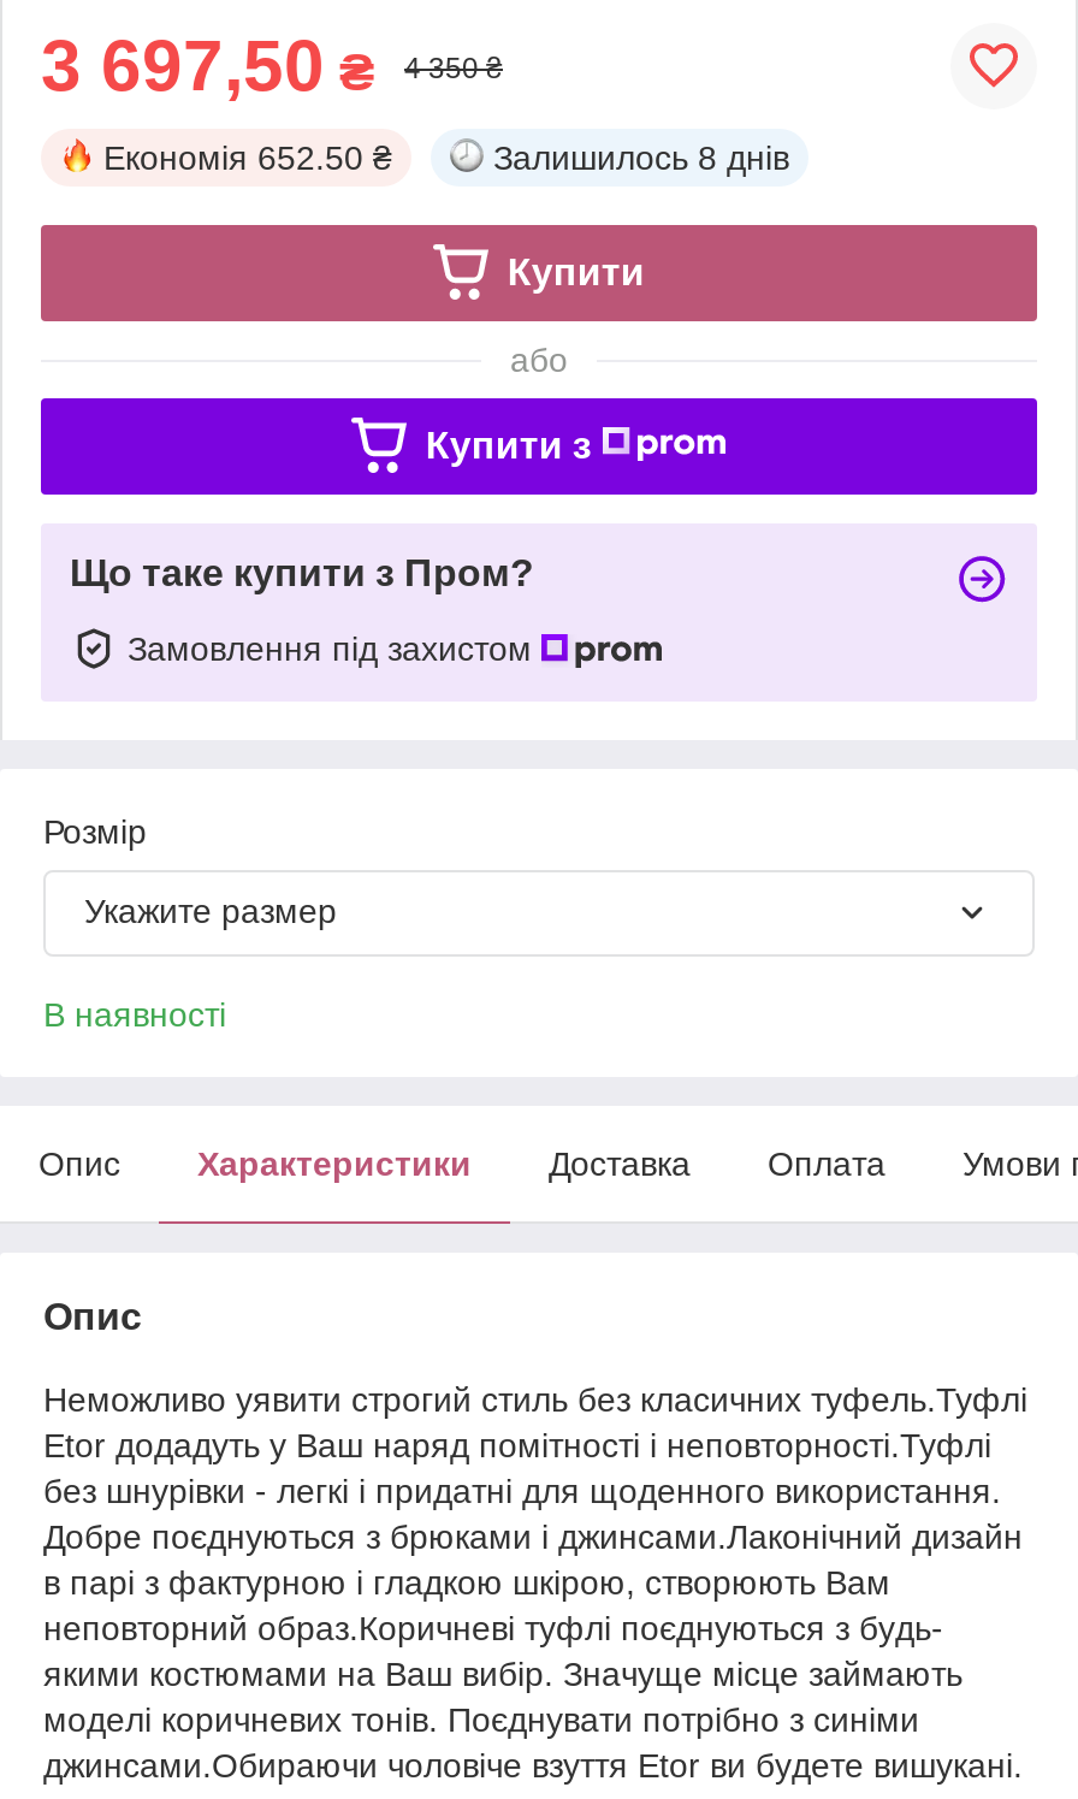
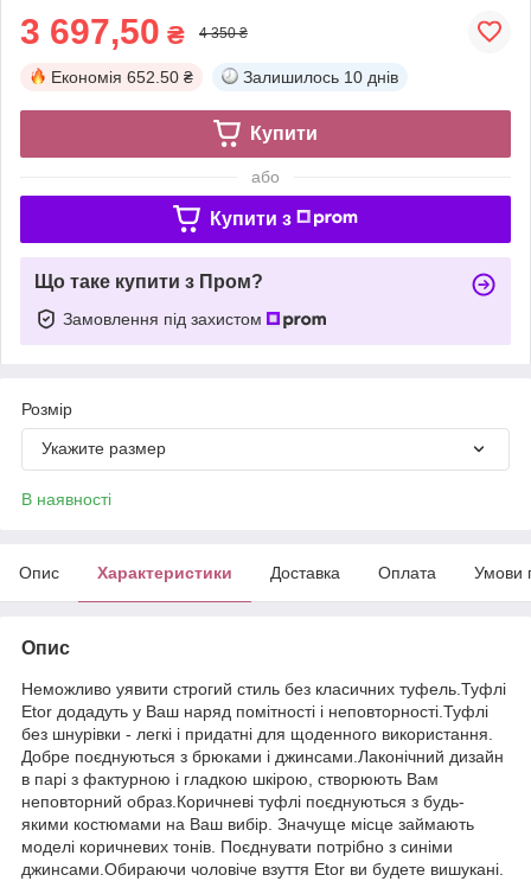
- Залишилось 8 днів
+ Залишилось 10 днів
